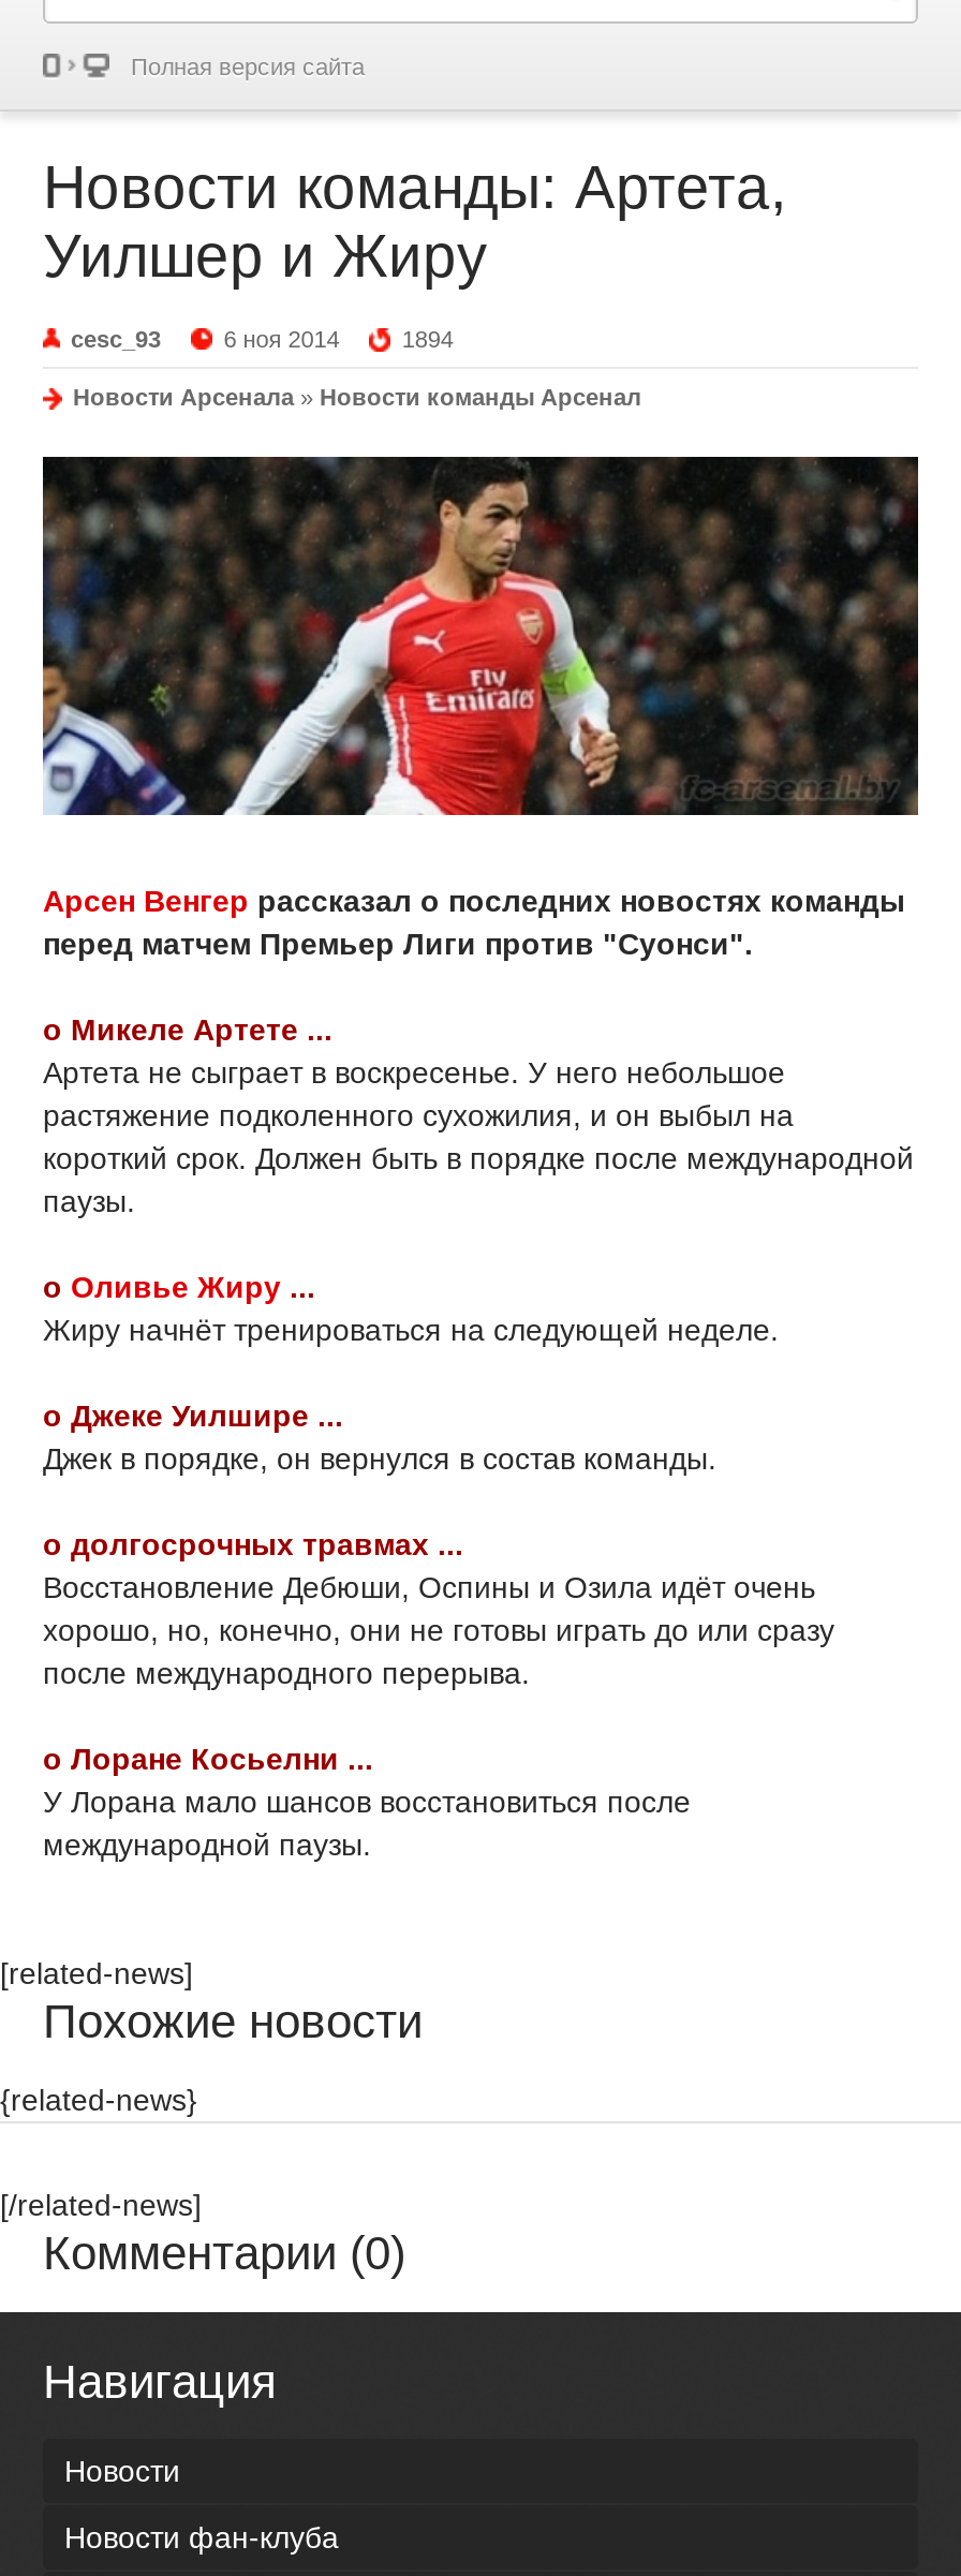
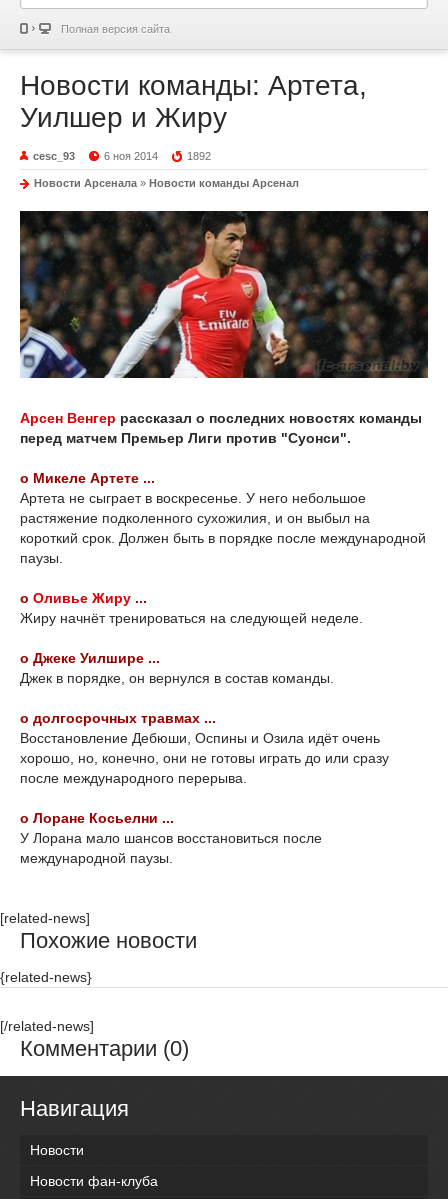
- 1894
+ 1892
